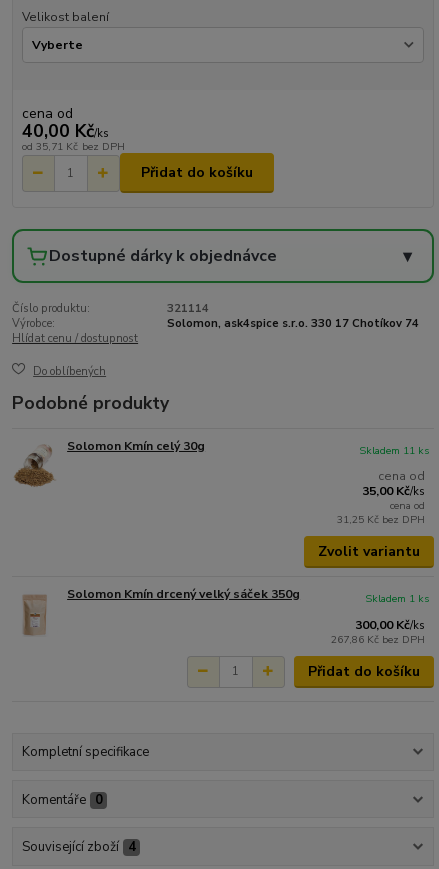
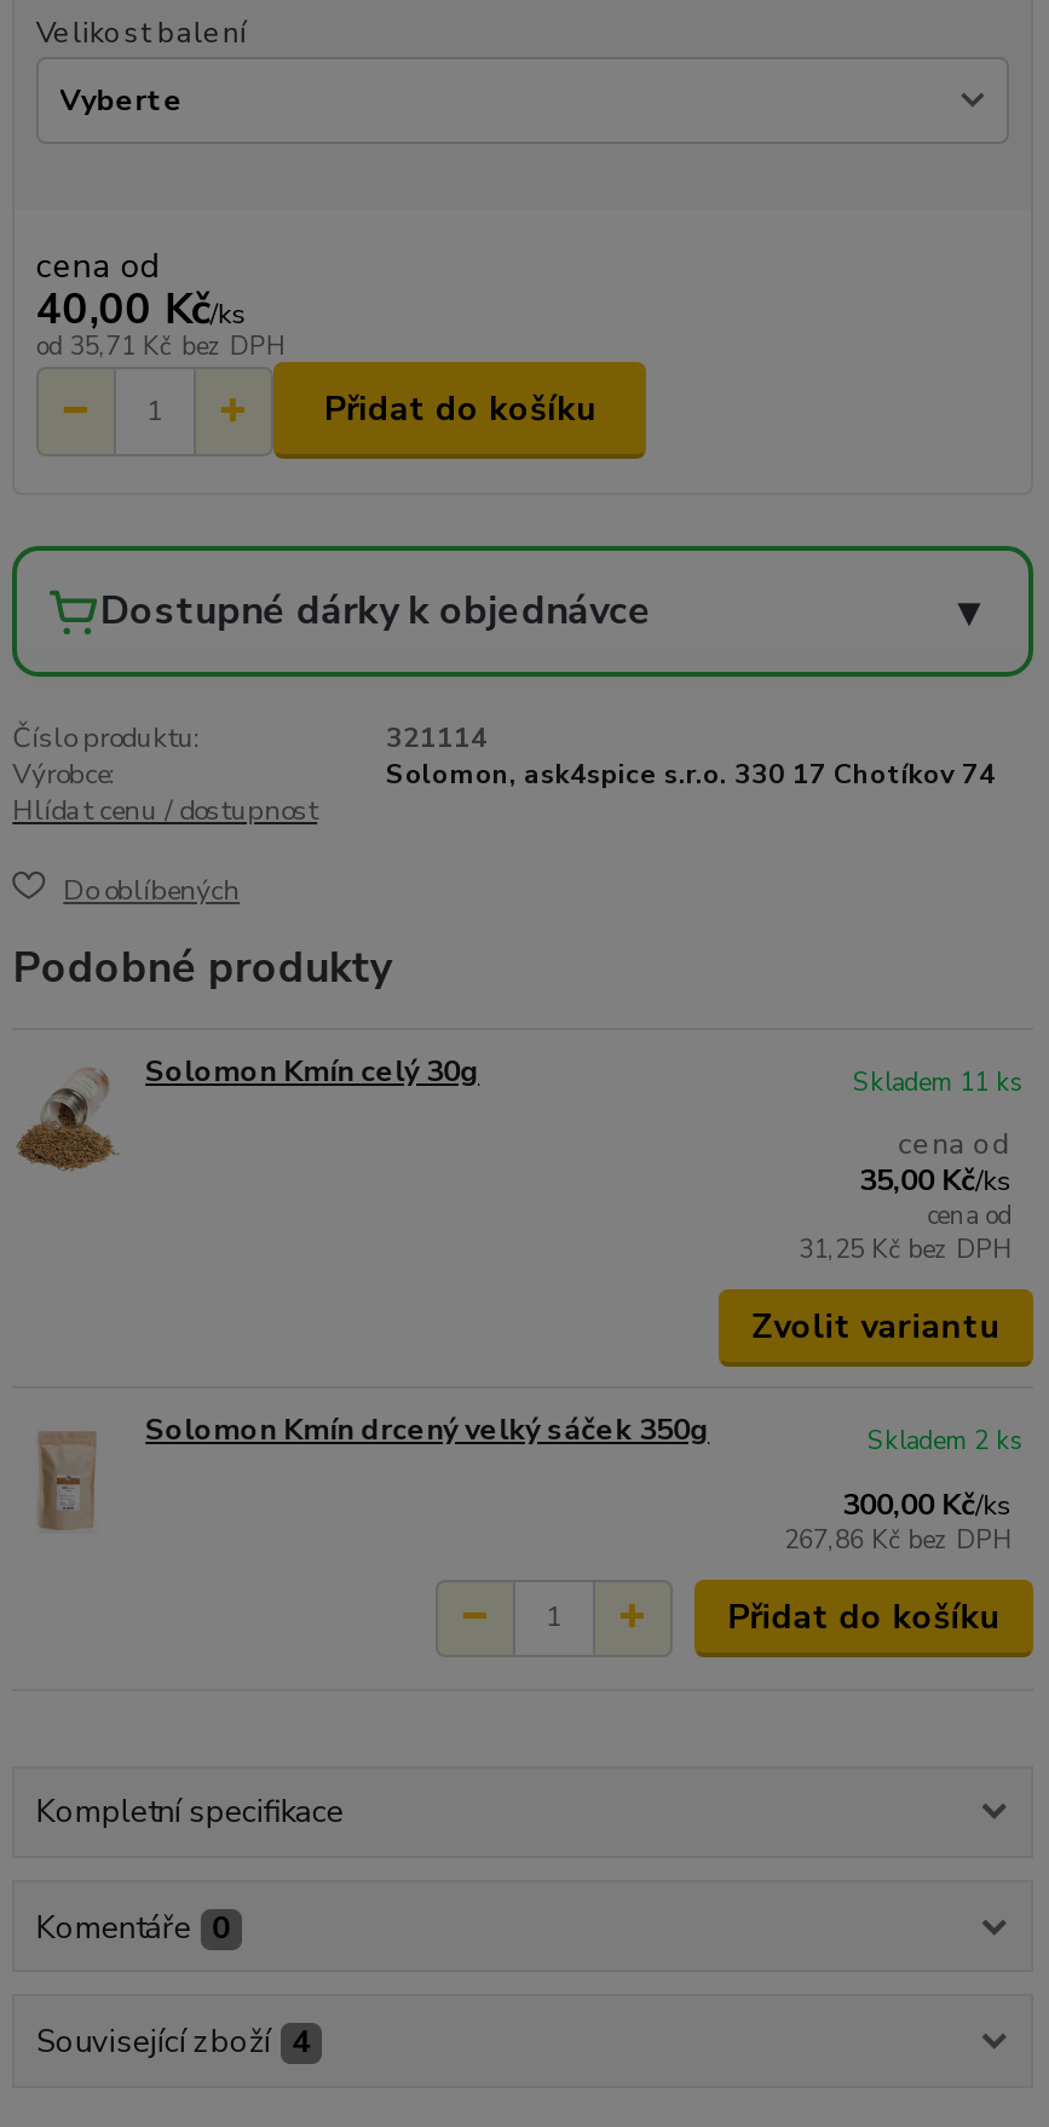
- Skladem 1 ks
+ Skladem 2 ks
